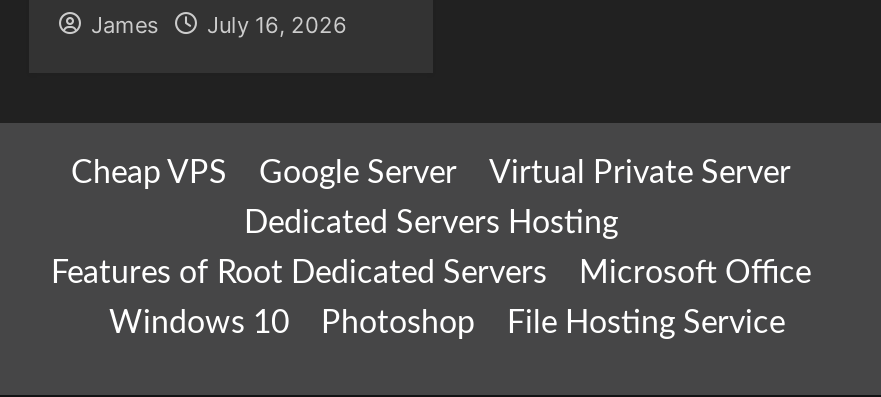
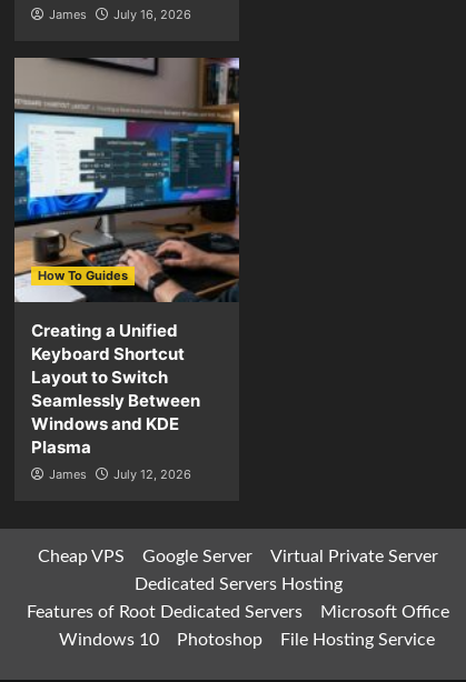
+ [image]
+ How To Guides
+ Creating a Unified
+ Keyboard Shortcut
+ Layout to Switch
+ Seamlessly Between
+ Windows and KDE
+ Plasma
+ James
+ July 12, 2026
